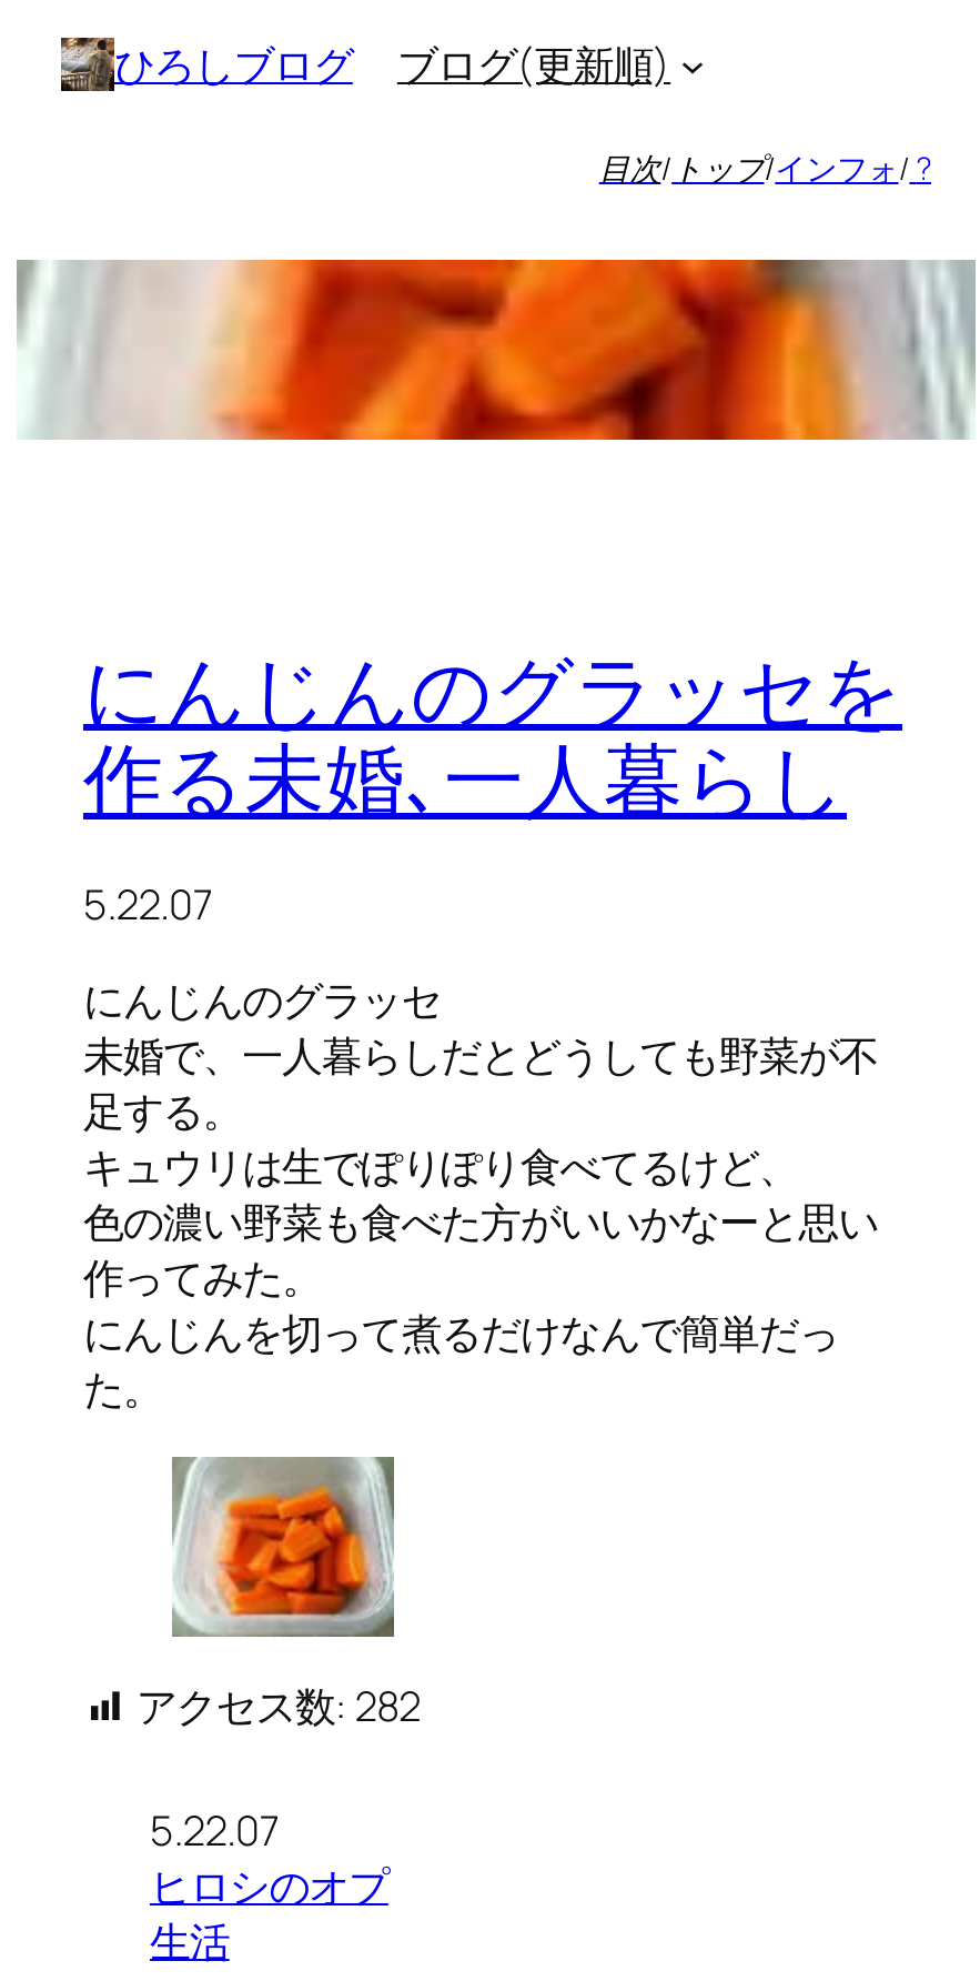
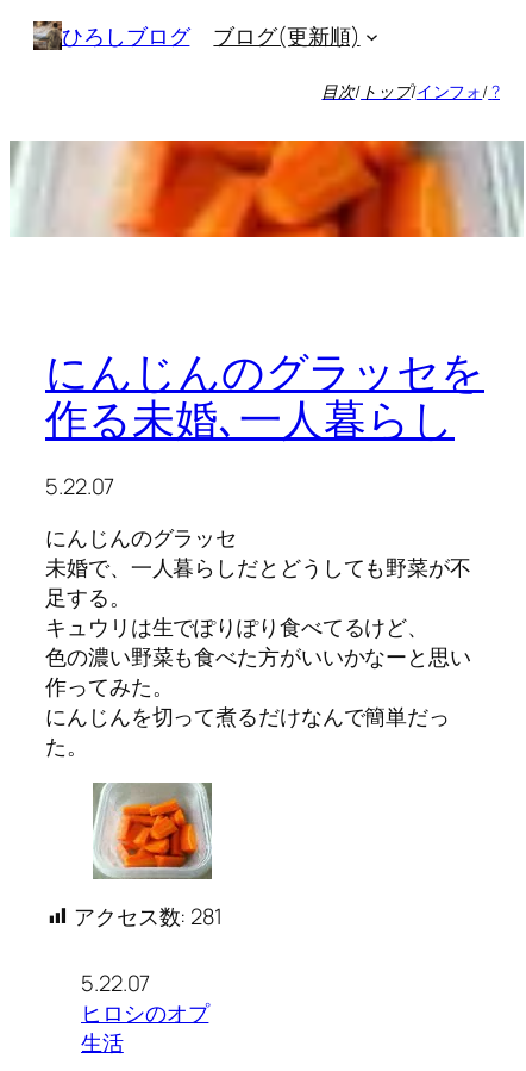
- アクセス数: 282
+ アクセス数: 281
